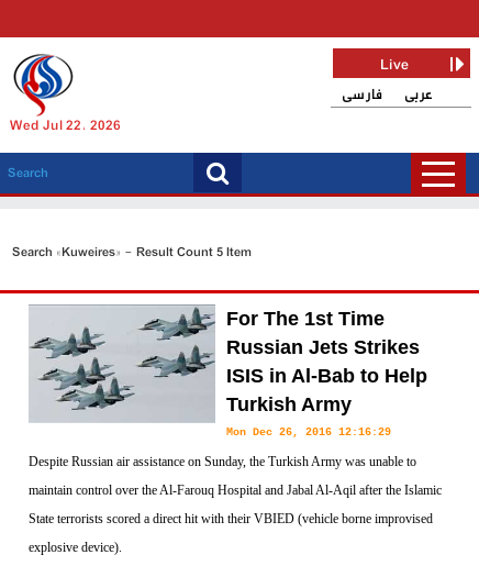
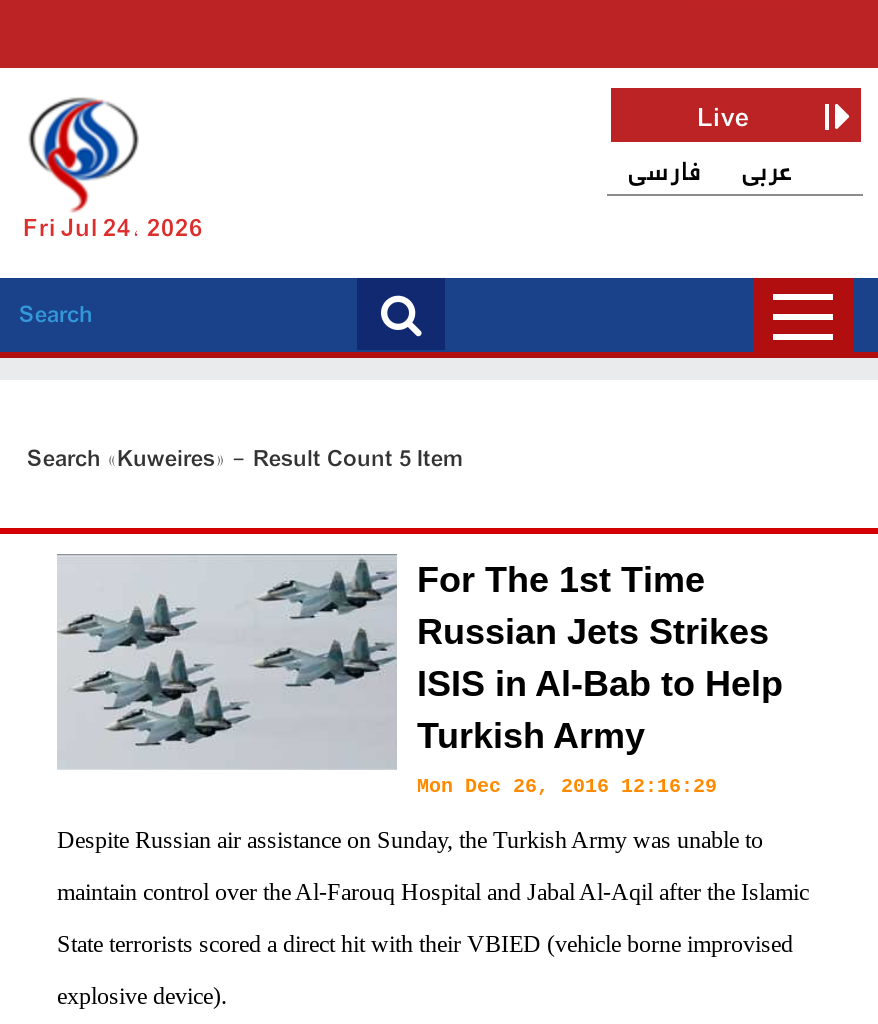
- Wed Jul 22, 2026
+ Fri Jul 24, 2026
